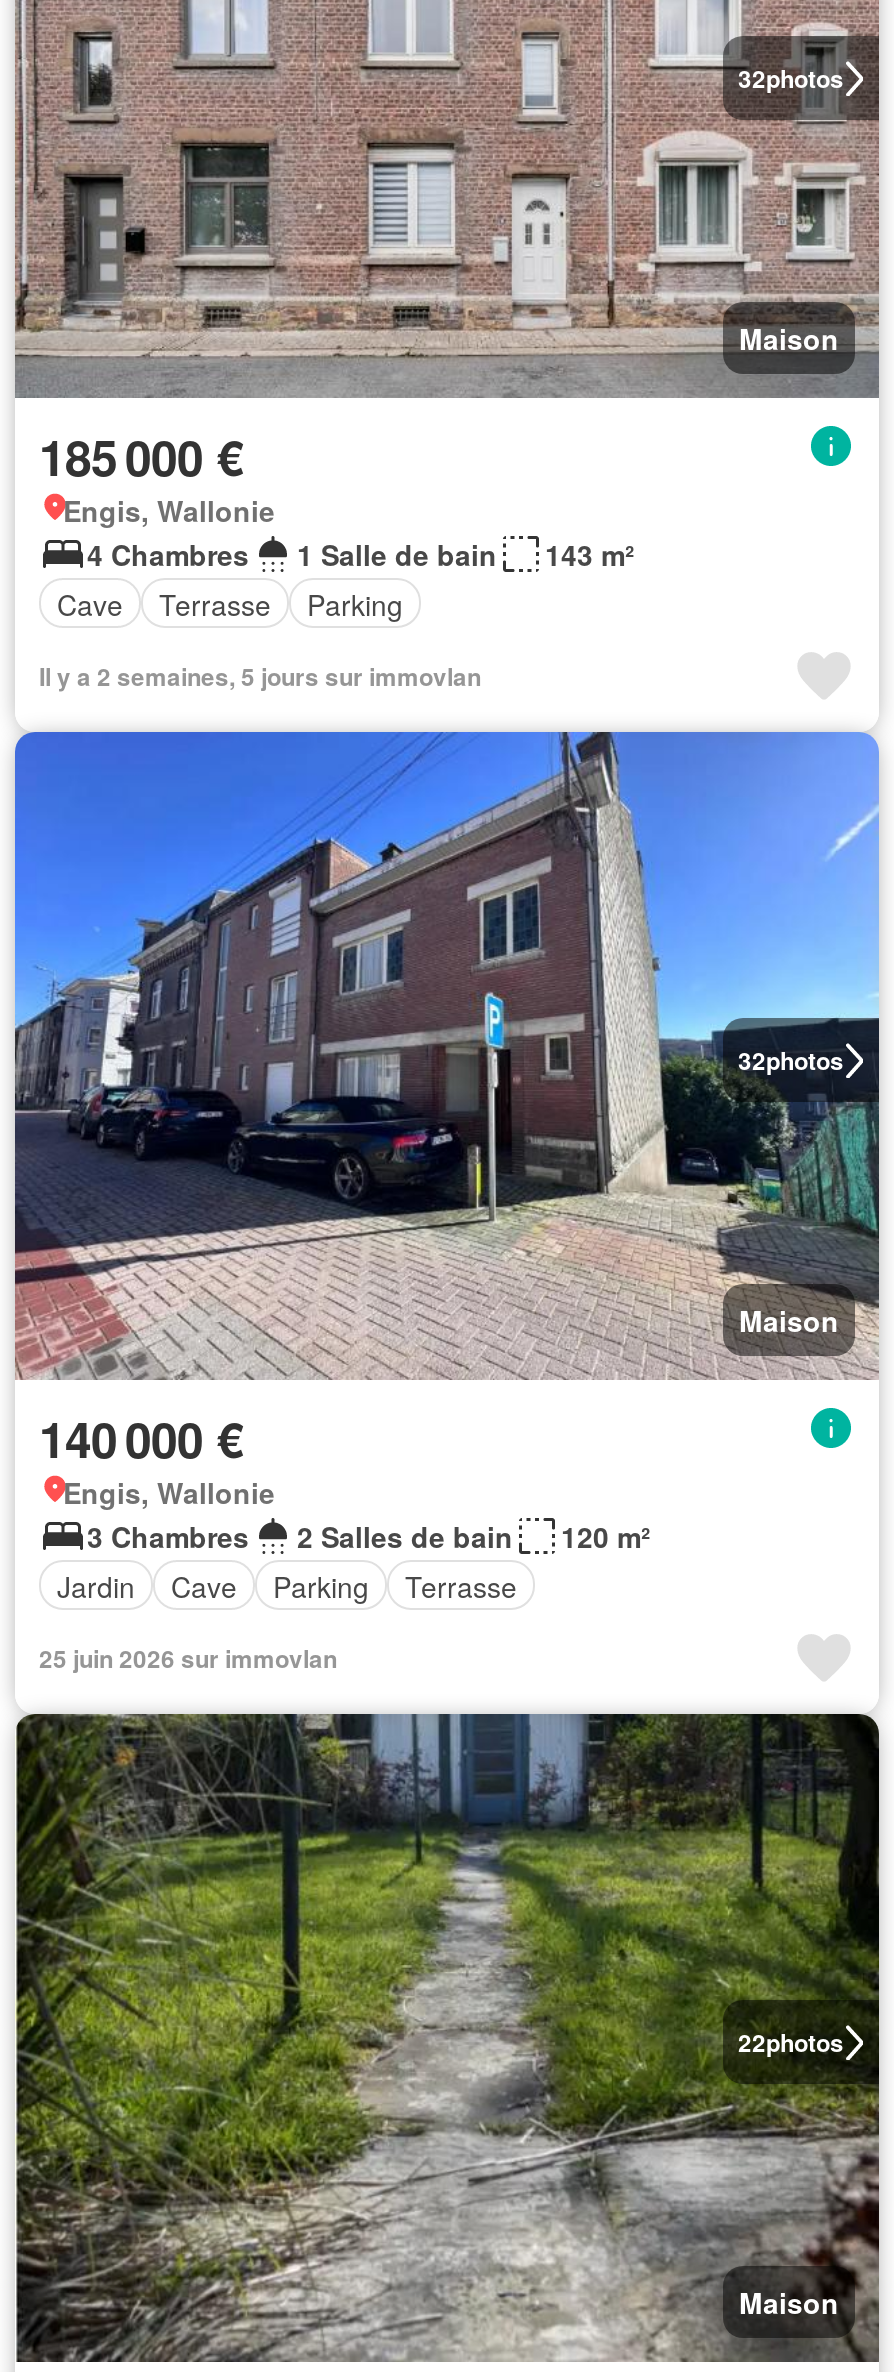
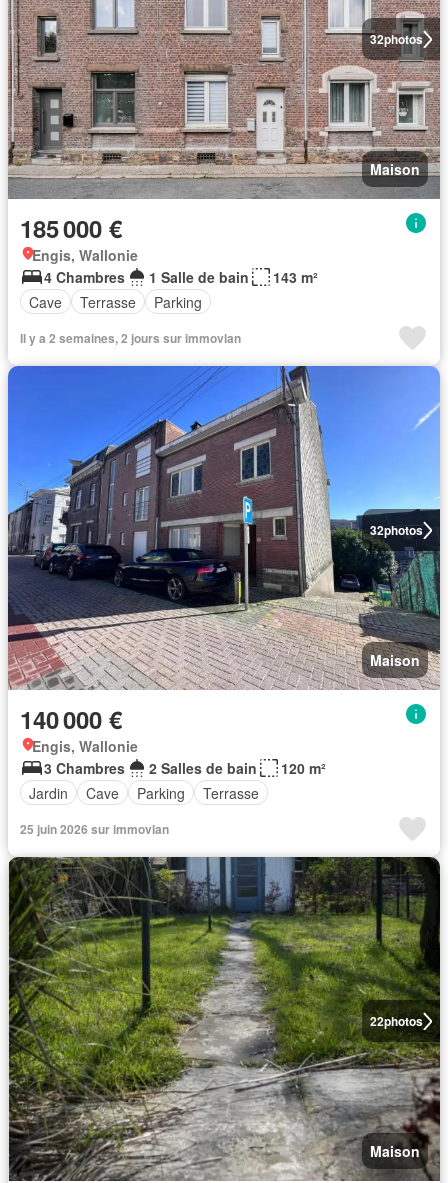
- Il y a 2 semaines, 5 jours sur immovlan
+ Il y a 2 semaines, 2 jours sur immovlan
